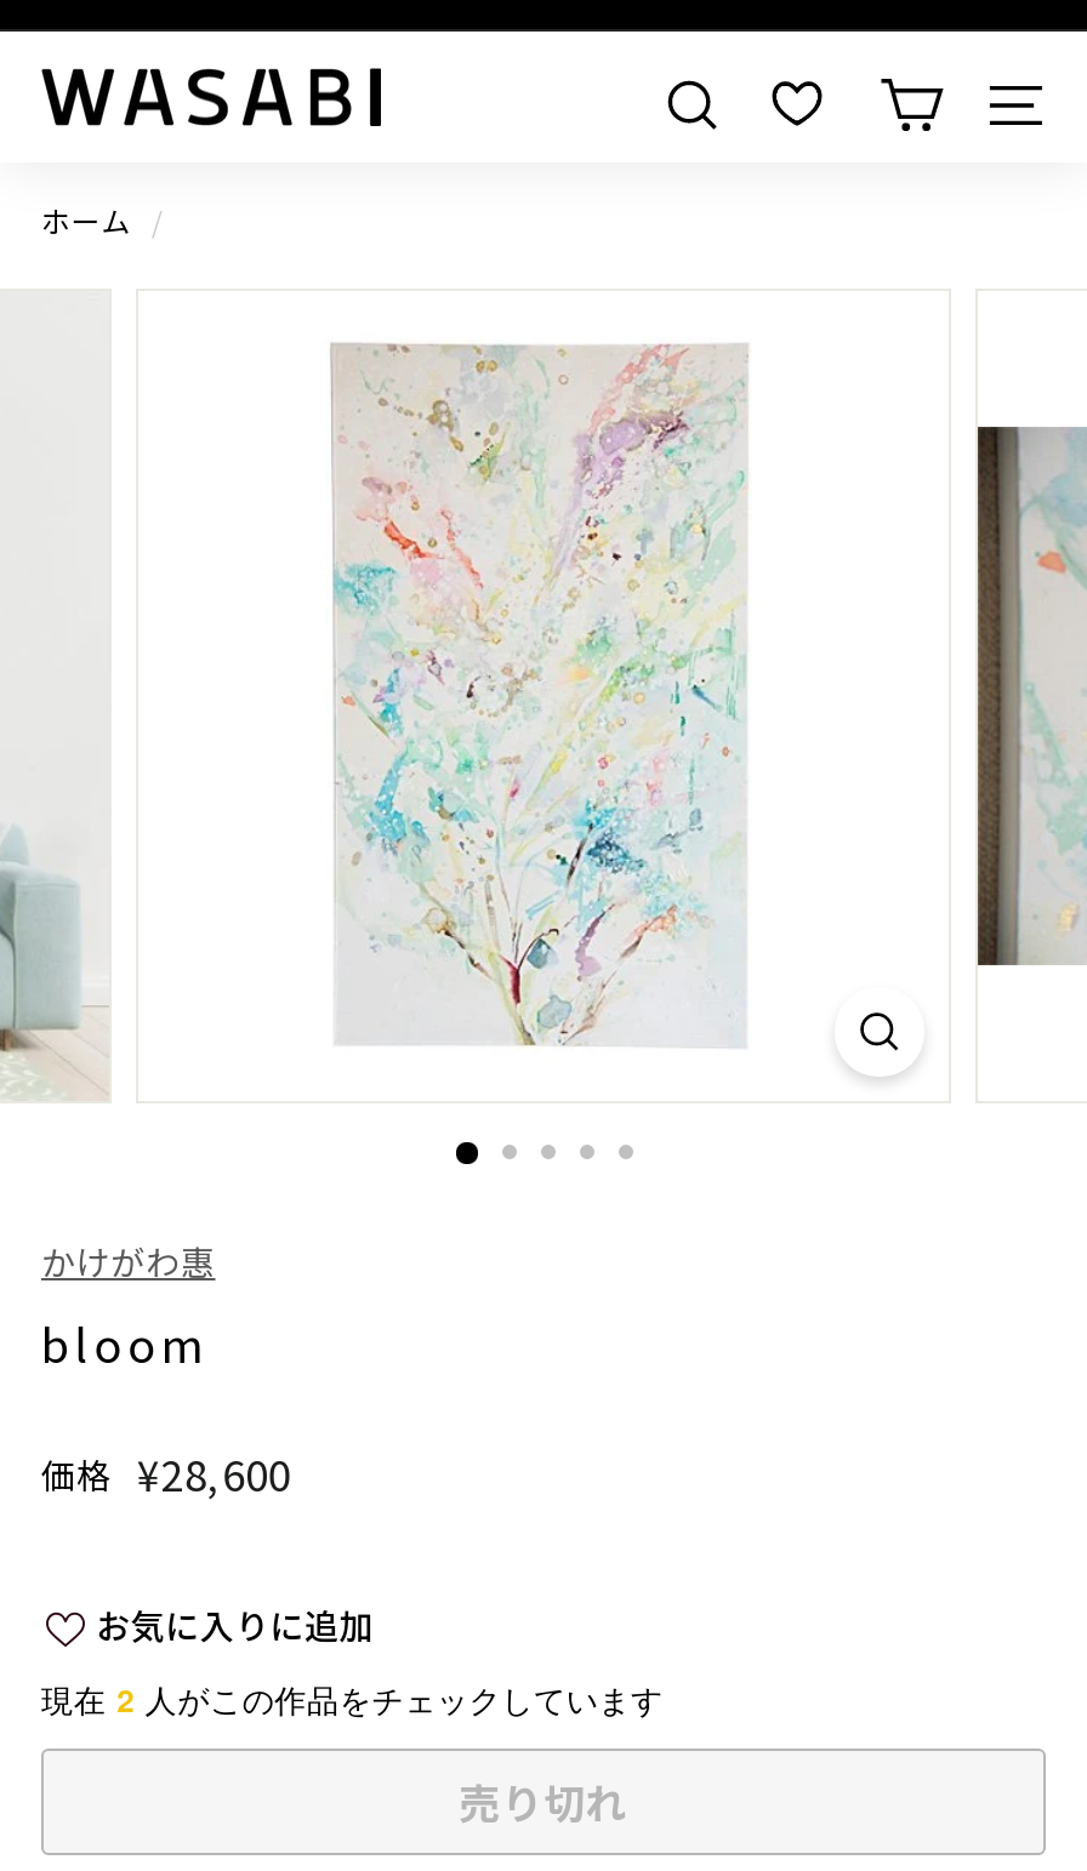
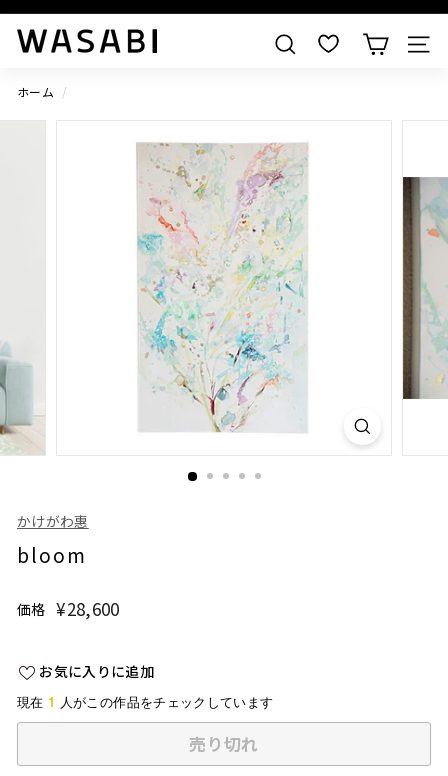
- 現在 2 人がこの作品をチェックしています
+ 現在 1 人がこの作品をチェックしています
